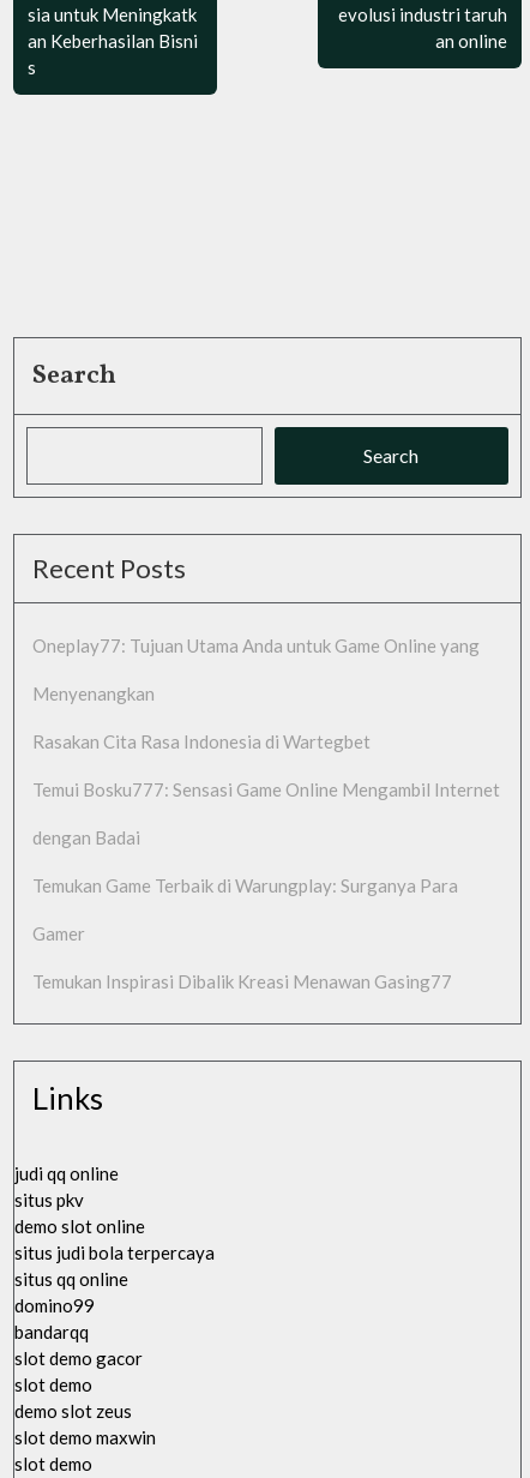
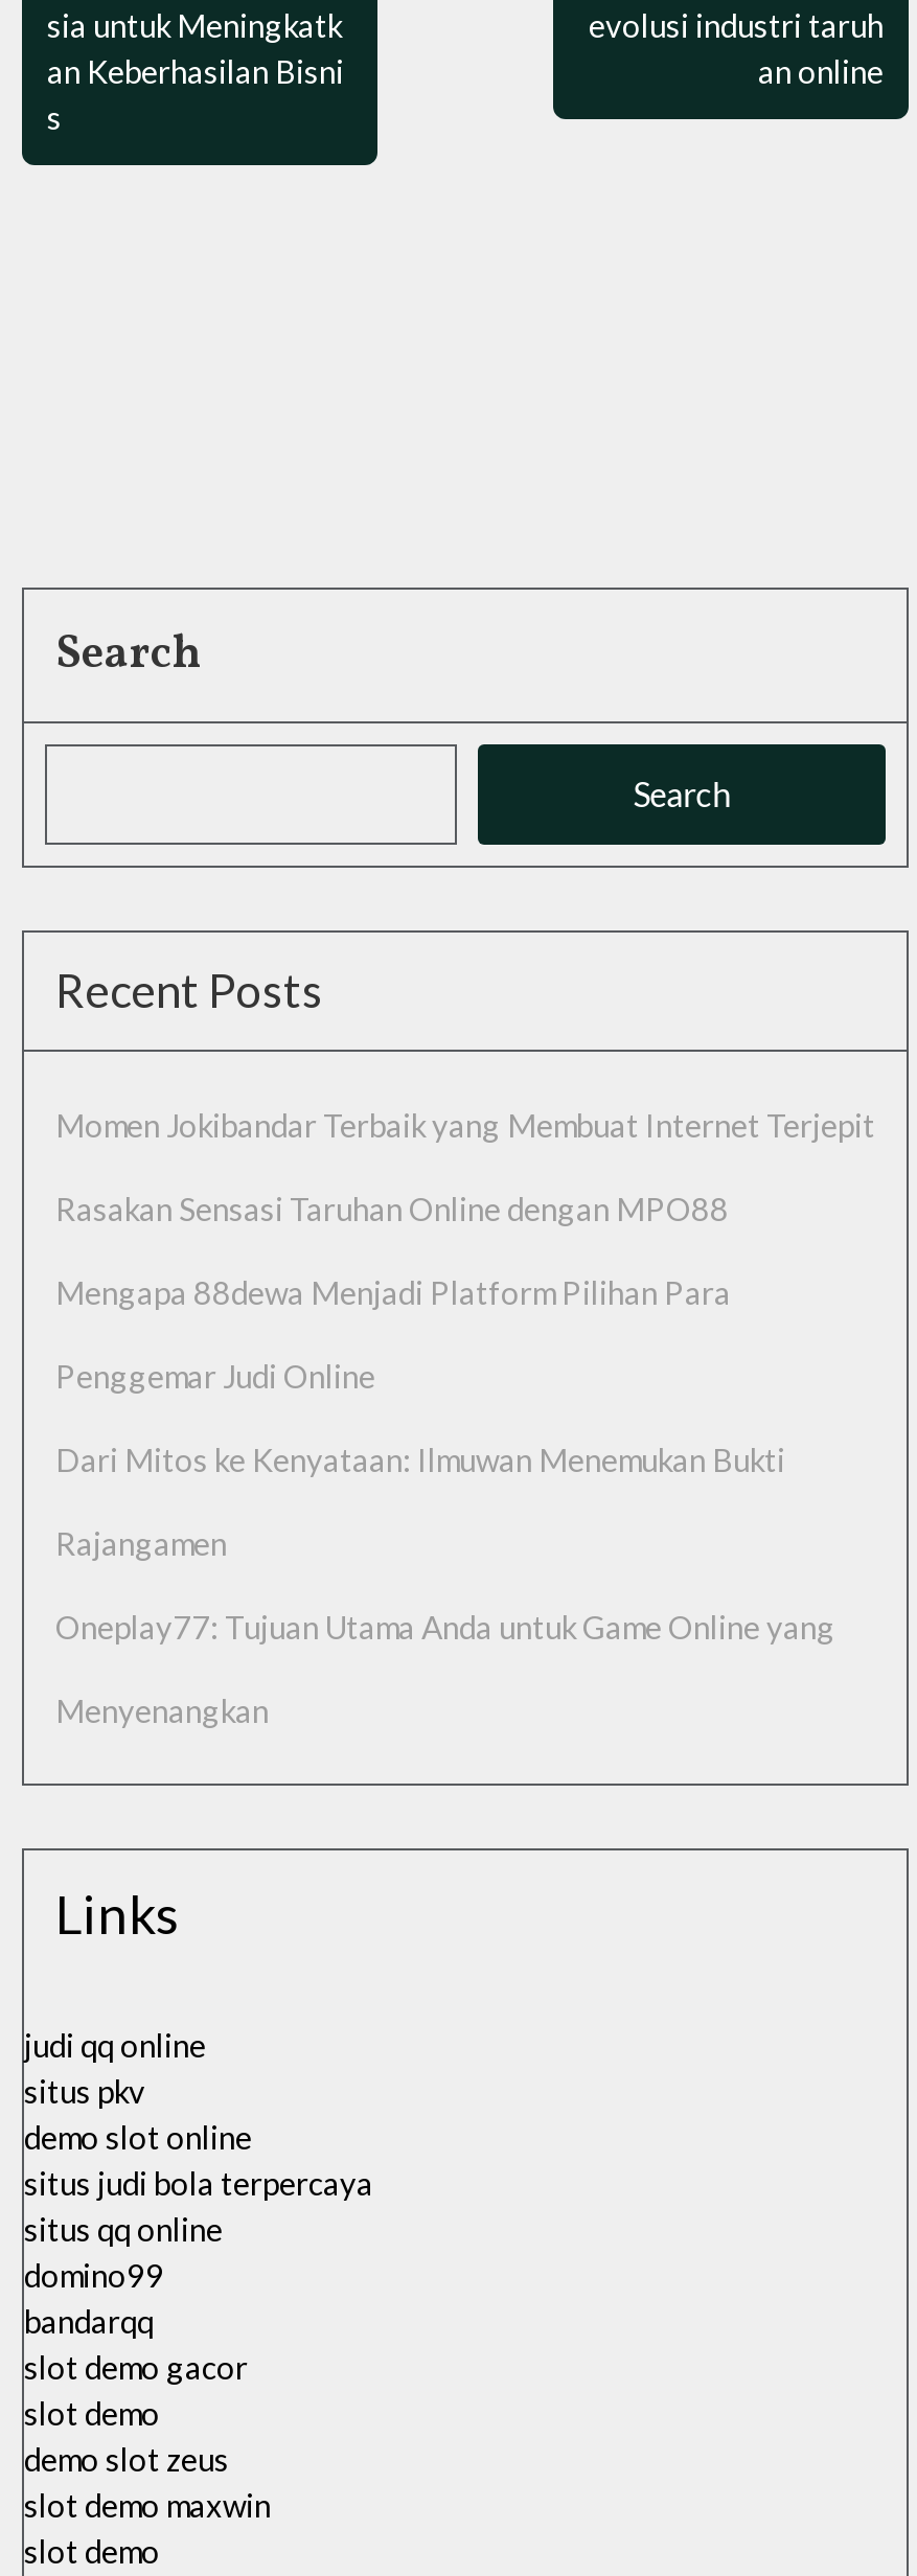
+ Momen Jokibandar Terbaik yang Membuat Internet Terjepit
+ Rasakan Sensasi Taruhan Online dengan MPO88
+ Mengapa 88dewa Menjadi Platform Pilihan Para
+ Penggemar Judi Online
+ Dari Mitos ke Kenyataan: Ilmuwan Menemukan Bukti
+ Rajangamen

moved down: Oneplay77: Tujuan Utama Anda untuk Game Online yang | Menyenangkan

- Rasakan Cita Rasa Indonesia di Wartegbet
- Temui Bosku777: Sensasi Game Online Mengambil Internet
- dengan Badai
- Temukan Game Terbaik di Warungplay: Surganya Para
- Gamer
- Temukan Inspirasi Dibalik Kreasi Menawan Gasing77
